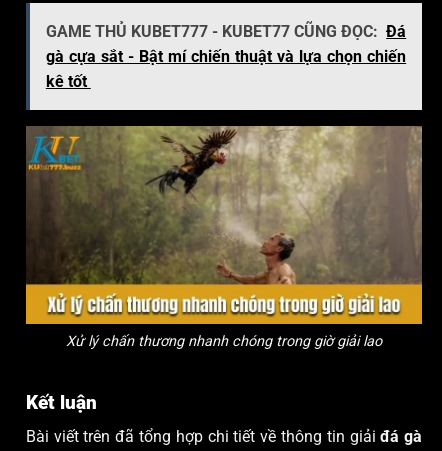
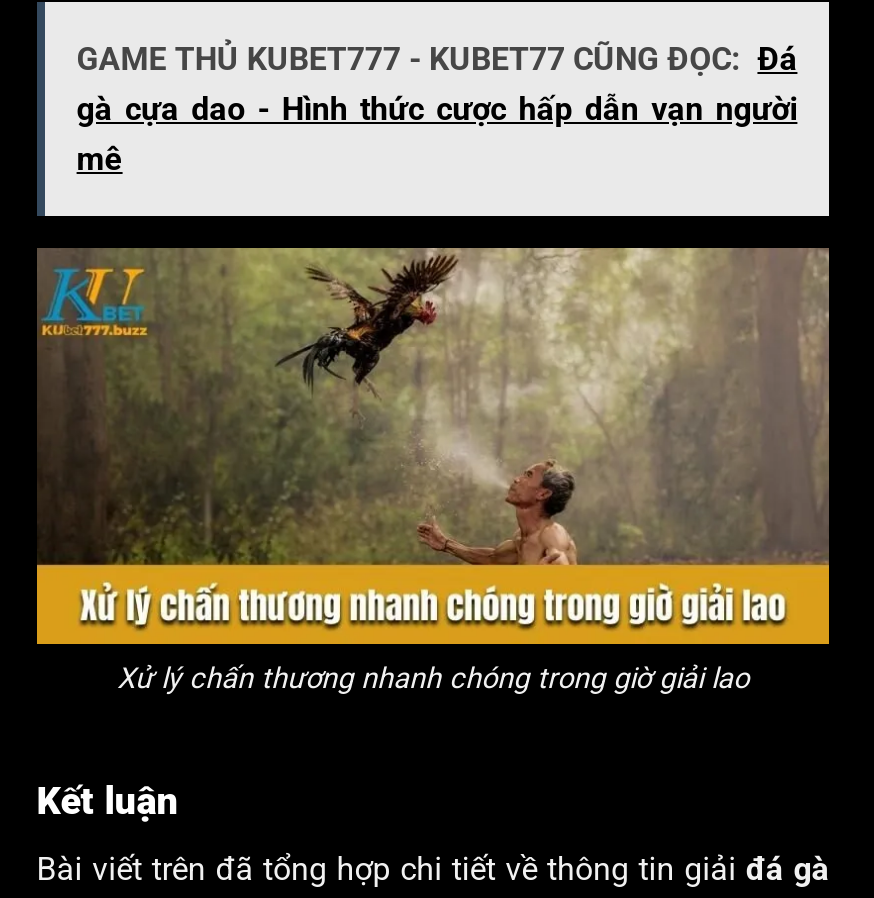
- gà cựa sắt - Bật mí chiến thuật và lựa chọn chiến
- kê tốt
+ gà cựa dao - Hình thức cược hấp dẫn vạn người
+ mê
